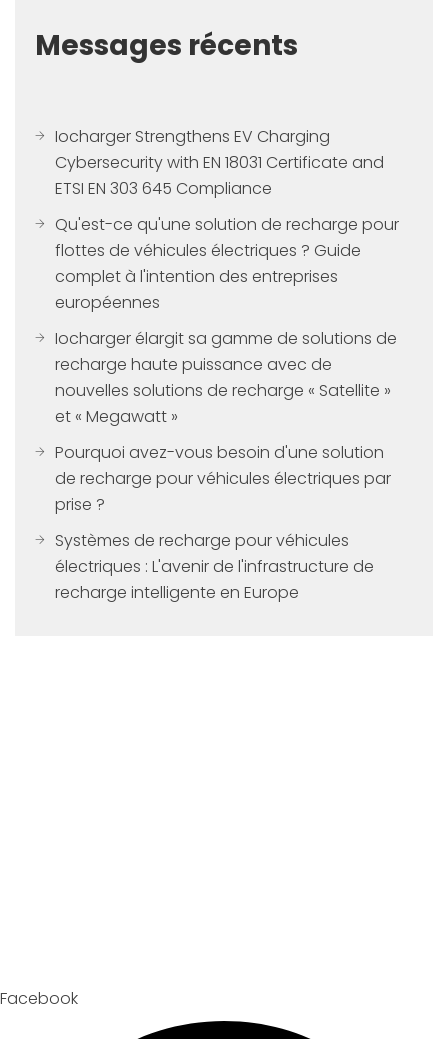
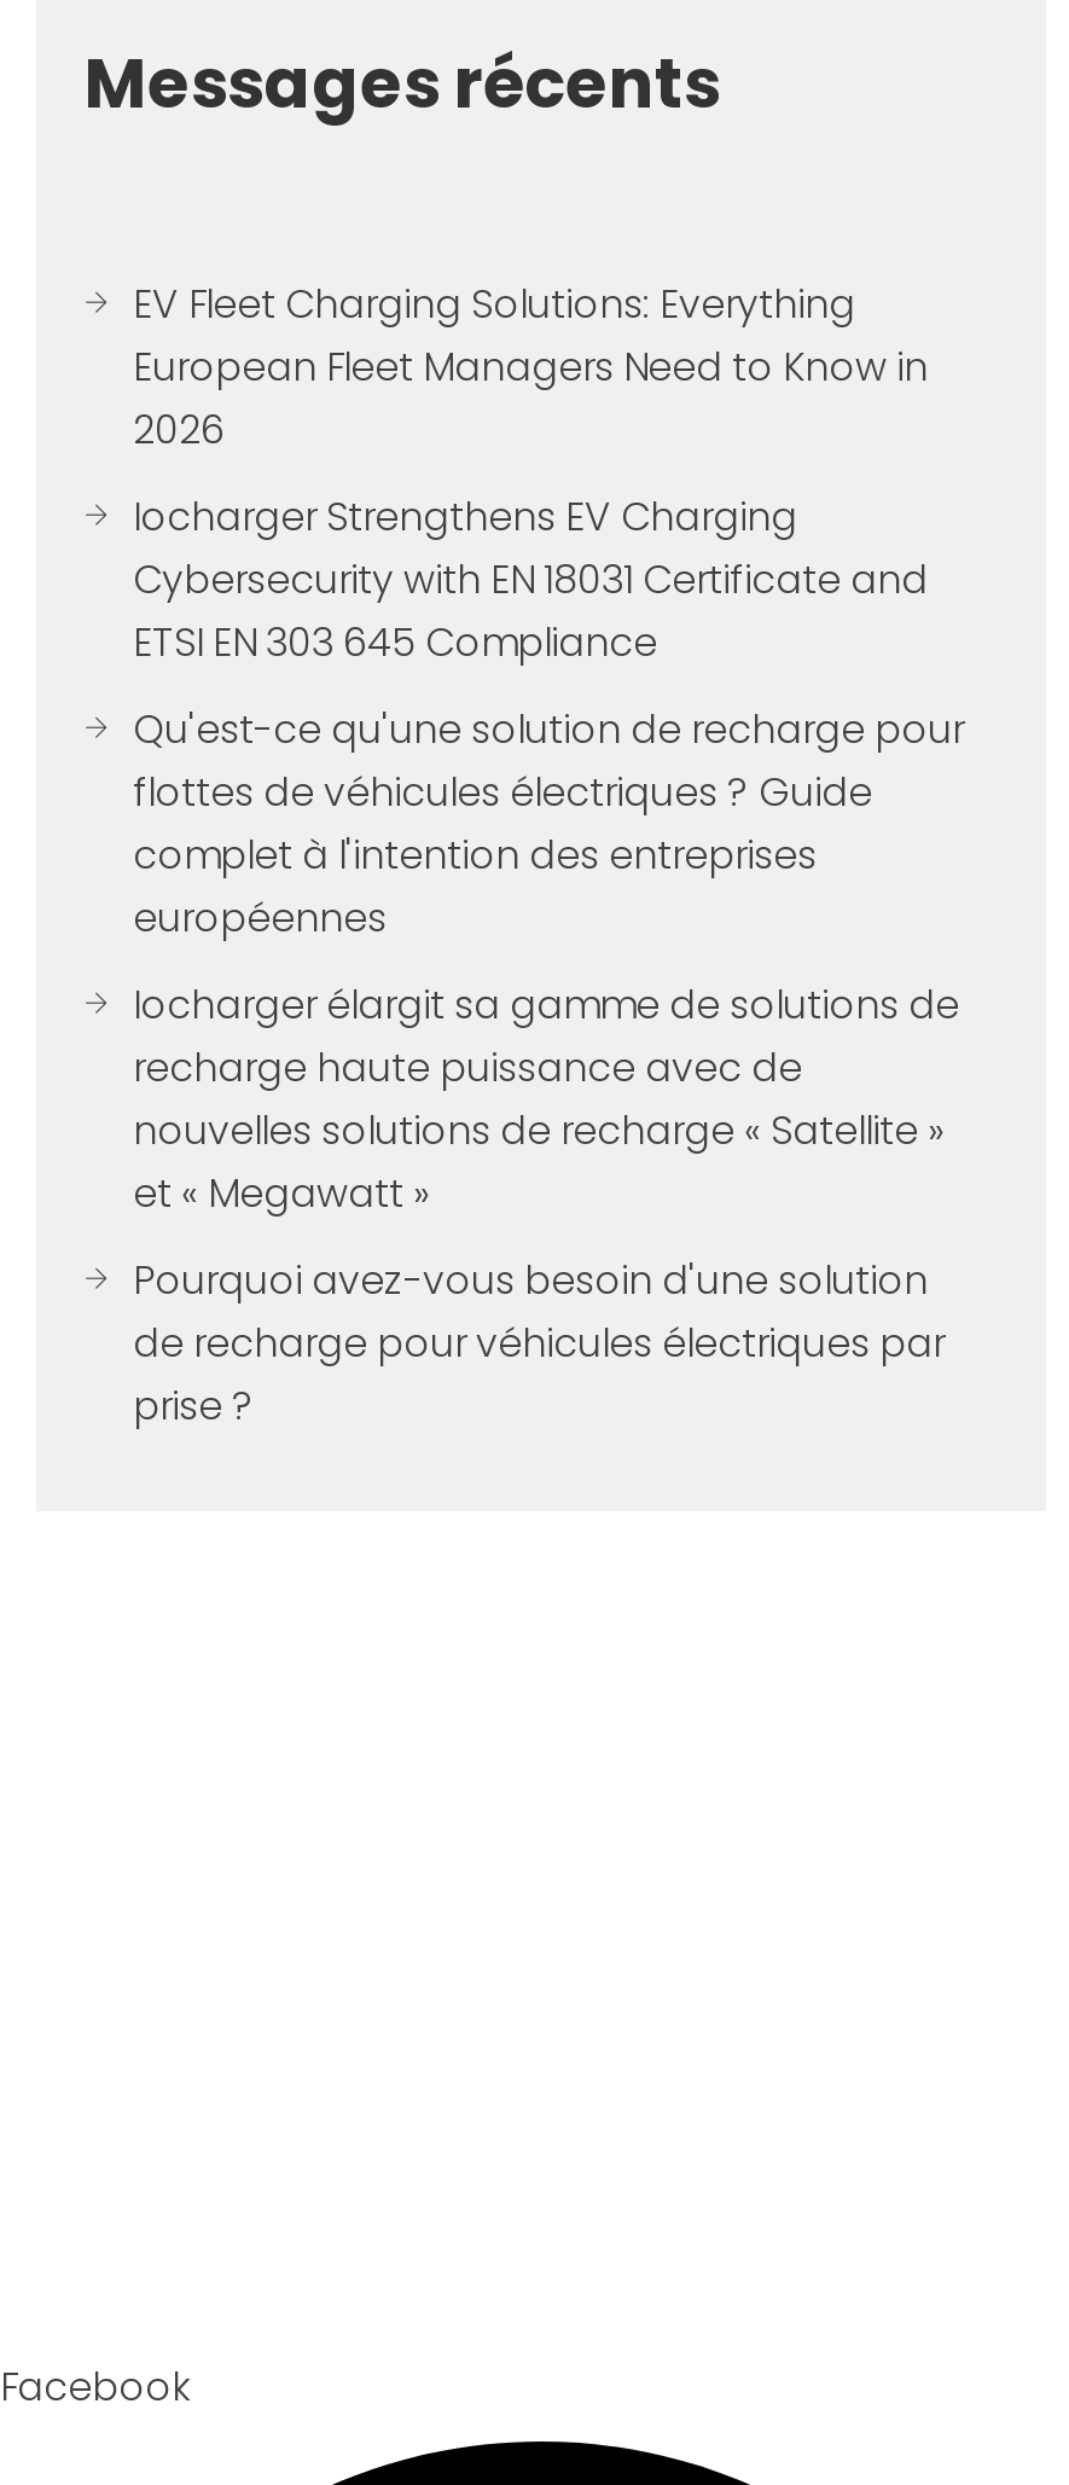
+ EV Fleet Charging Solutions: Everything
+ European Fleet Managers Need to Know in
+ 2026

moved down: Iocharger Strengthens EV Charging | Cybersecurity with EN 18031 Certificate and | ETSI EN 303 645 Compliance | ... | de recharge pour véhicules électriques par | prise ?

- Systèmes de recharge pour véhicules
- électriques : L'avenir de l'infrastructure de
- recharge intelligente en Europe
